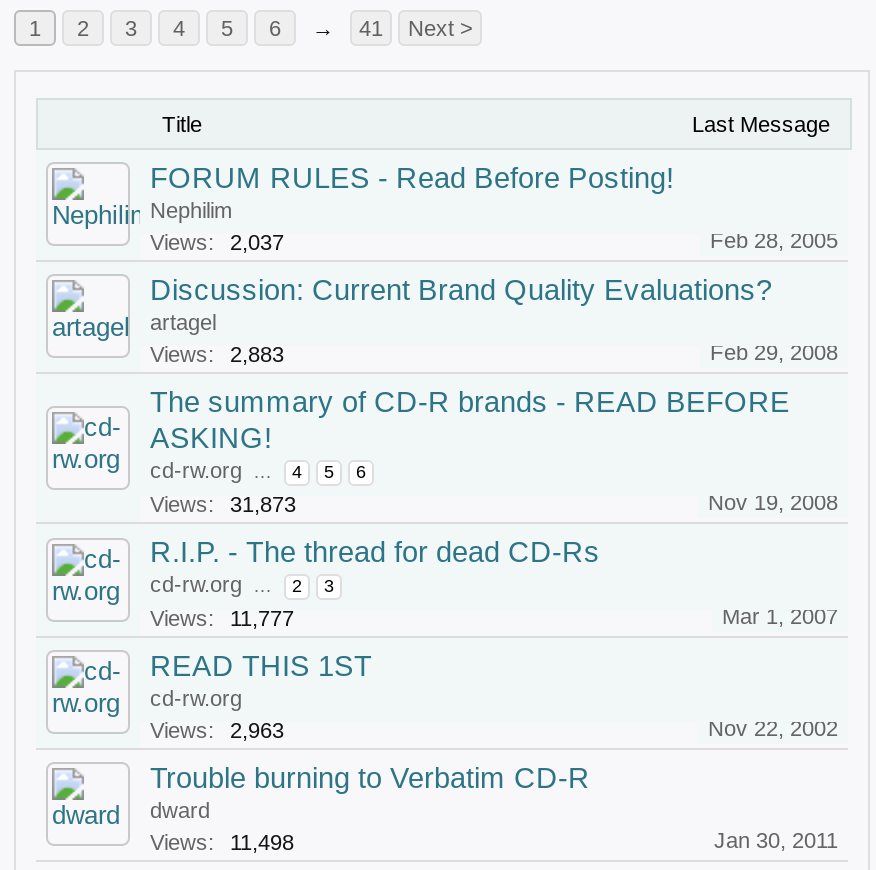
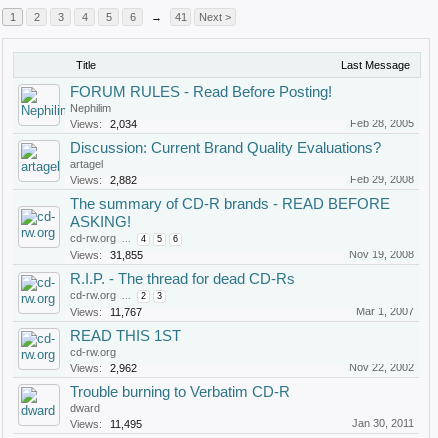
- Views: 2,037
+ Views: 2,034

- Views: 2,883
+ Views: 2,882

- Views: 31,873
+ Views: 31,855

- Views: 11,777
+ Views: 11,767

- Views: 2,963
+ Views: 2,962

- Views: 11,498
+ Views: 11,495
